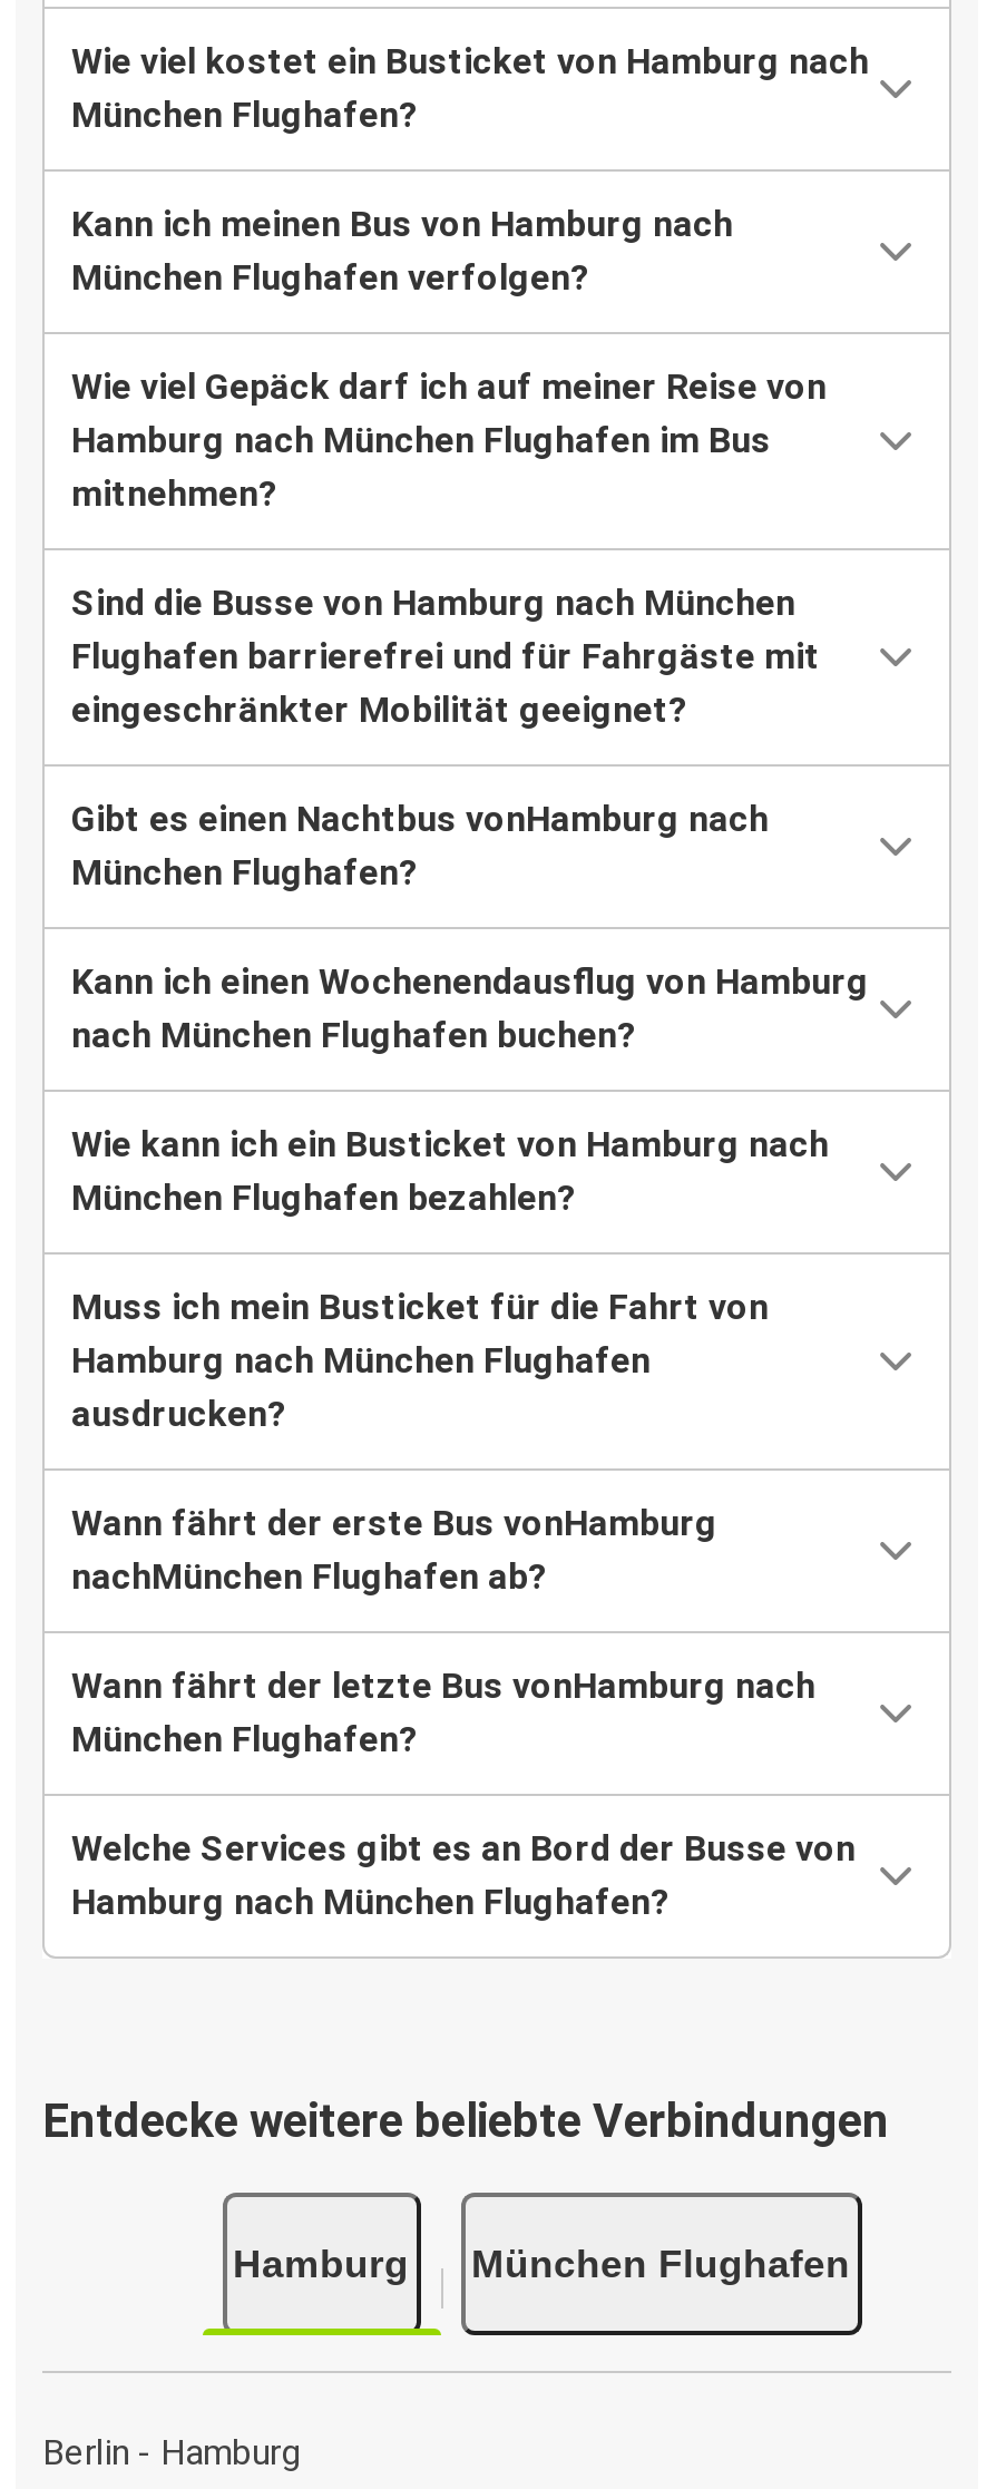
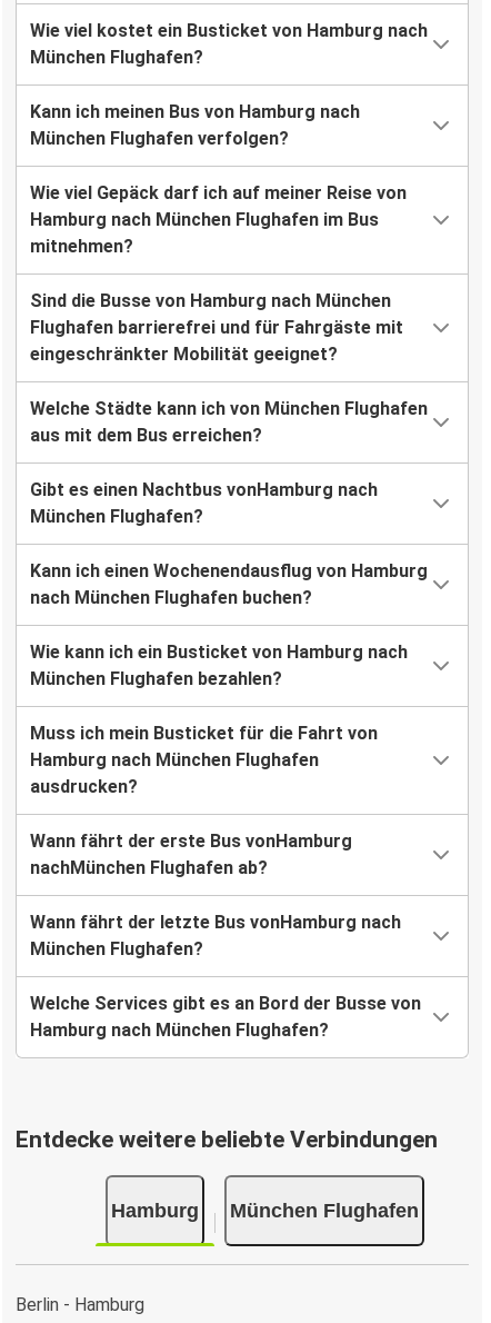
+ Welche Städte kann ich von München Flughafen
+ aus mit dem Bus erreichen?
